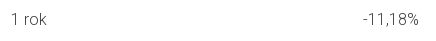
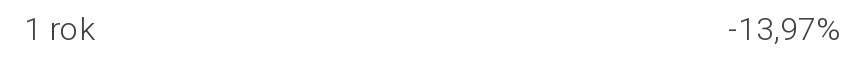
- -11,18%
+ -13,97%
